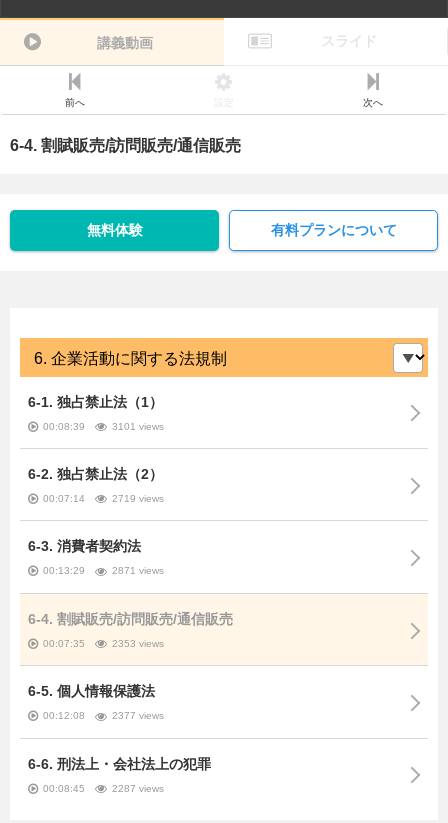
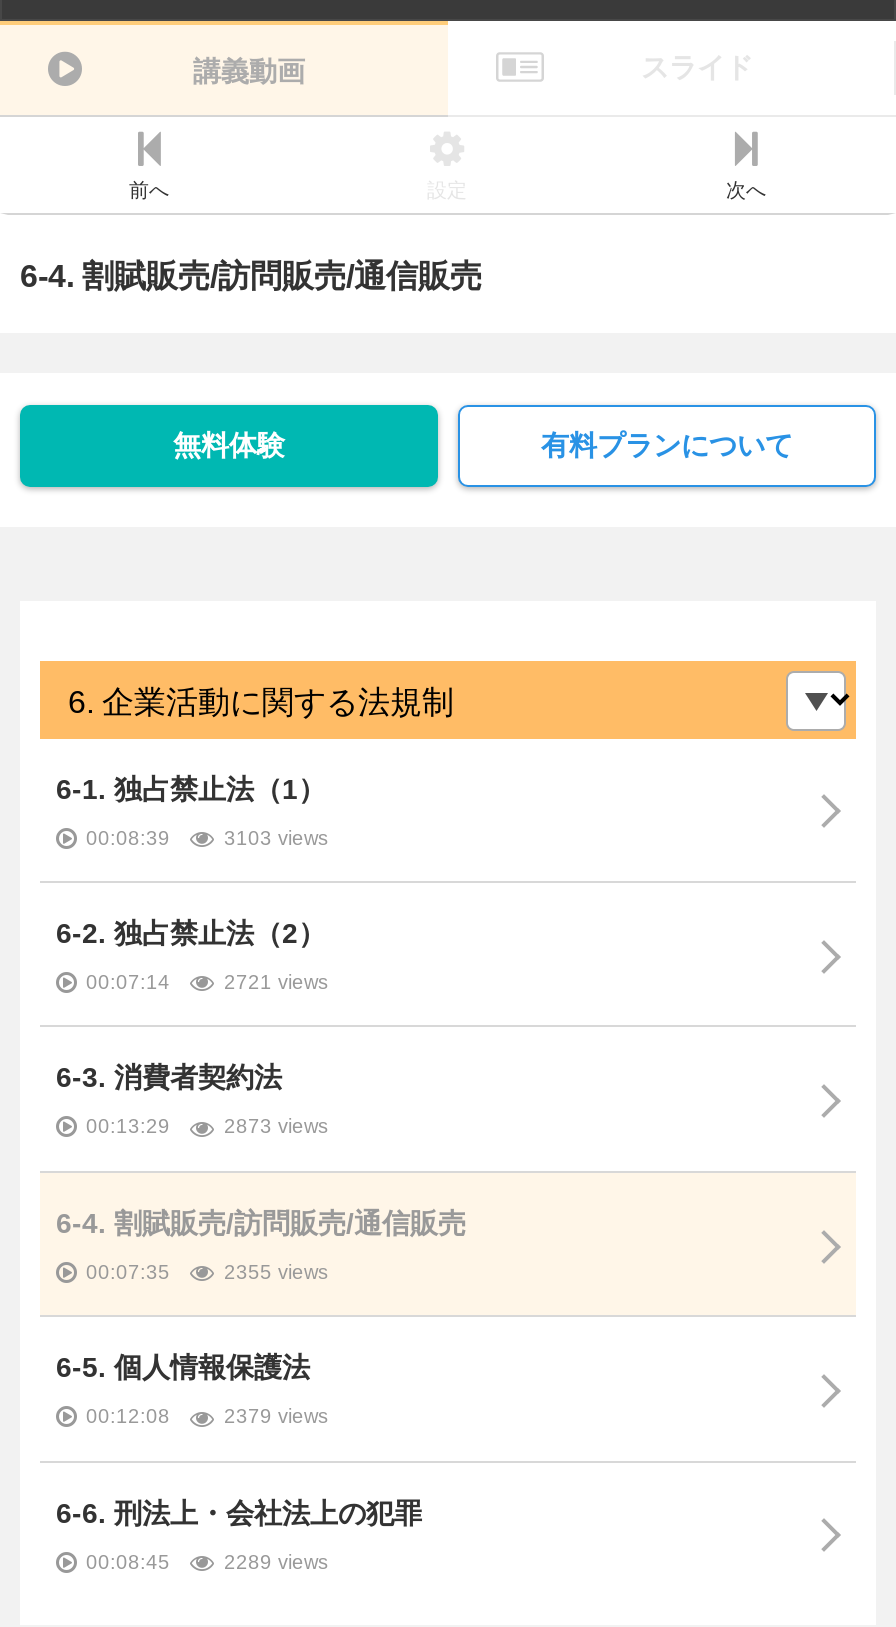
- 3101 views
+ 3103 views

- 2719 views
+ 2721 views

- 2871 views
+ 2873 views

- 2353 views
+ 2355 views

- 2377 views
+ 2379 views

- 2287 views
+ 2289 views
